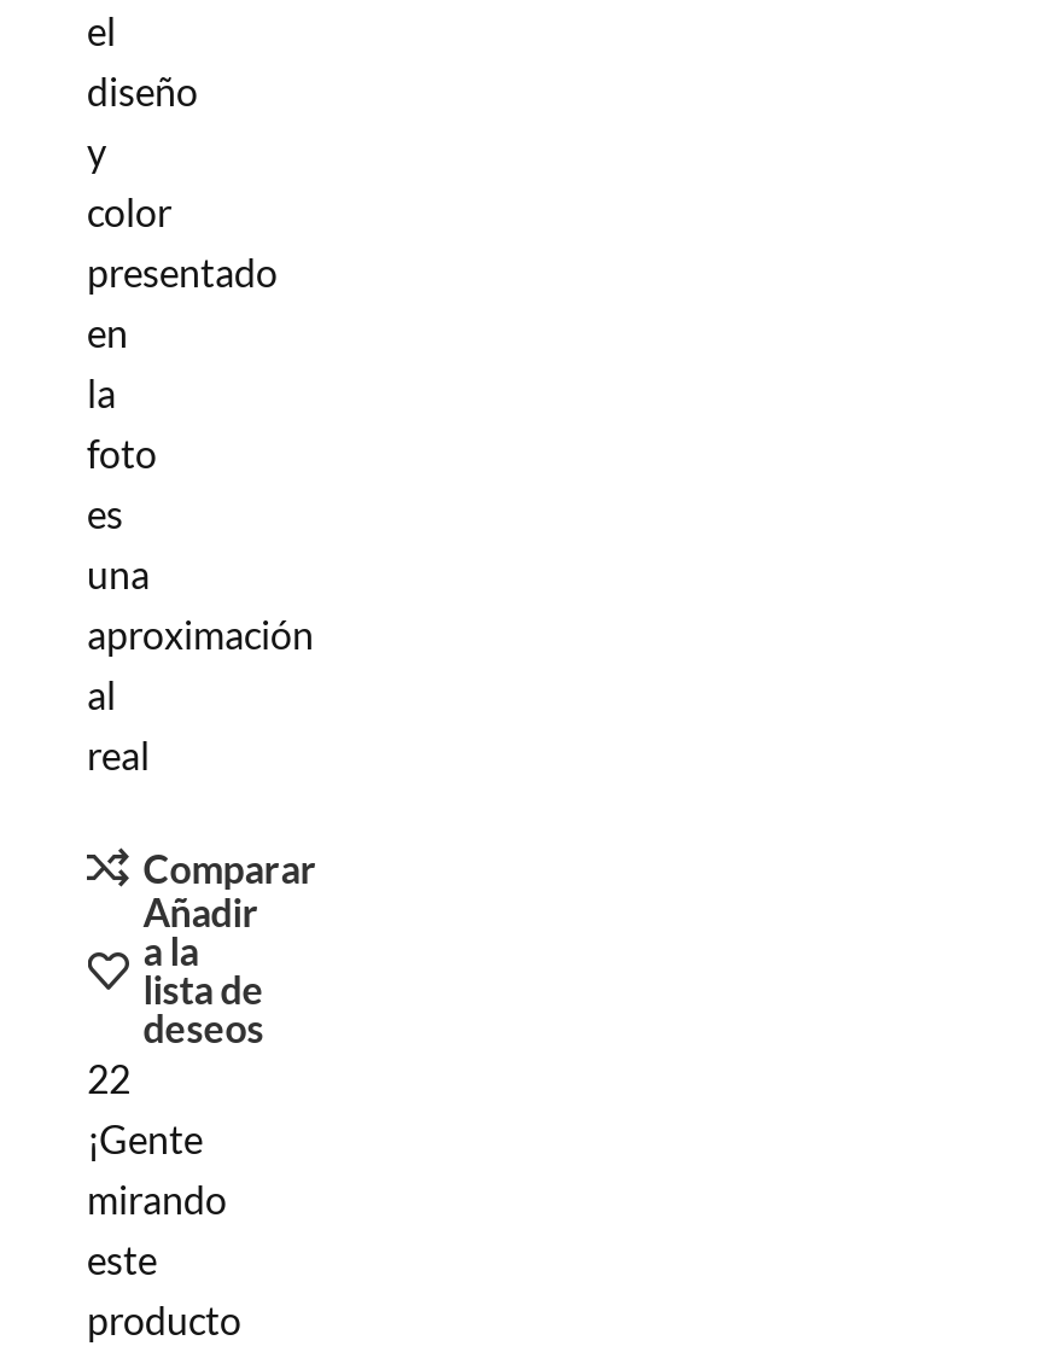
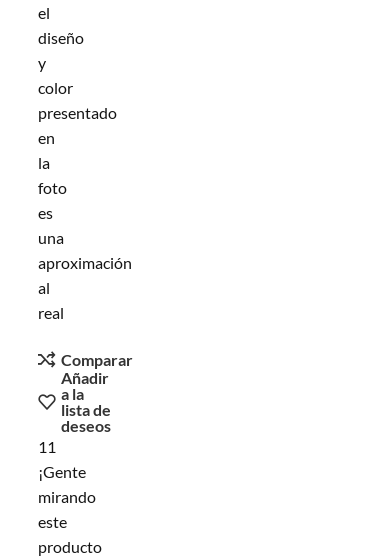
- 22
+ 11
